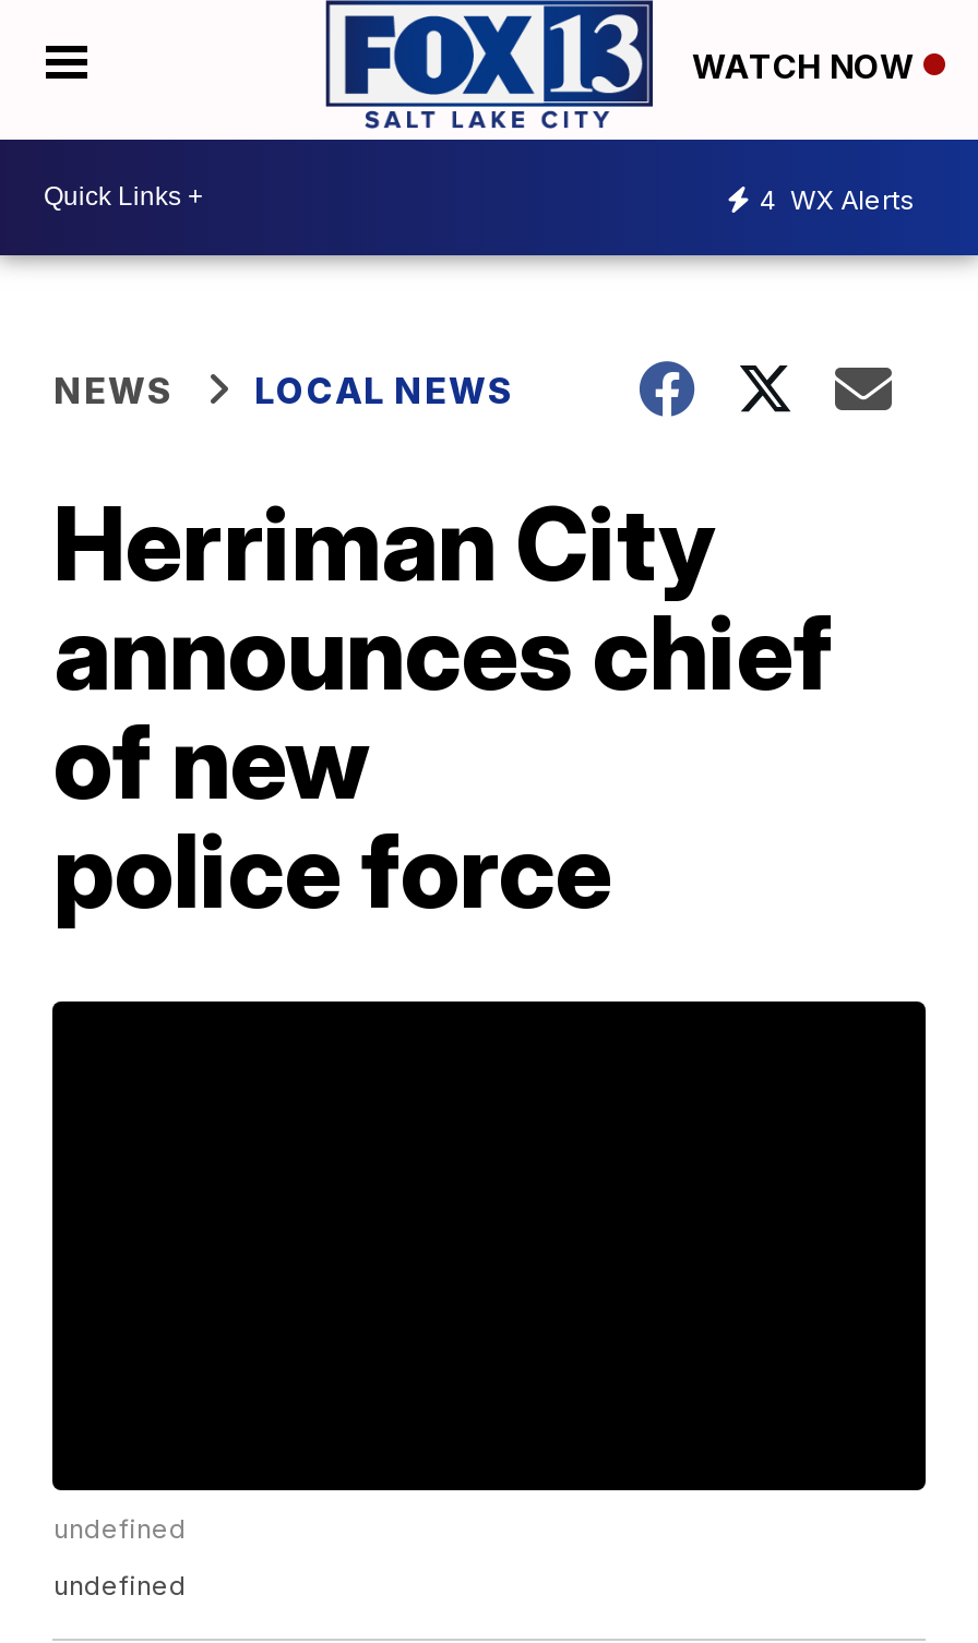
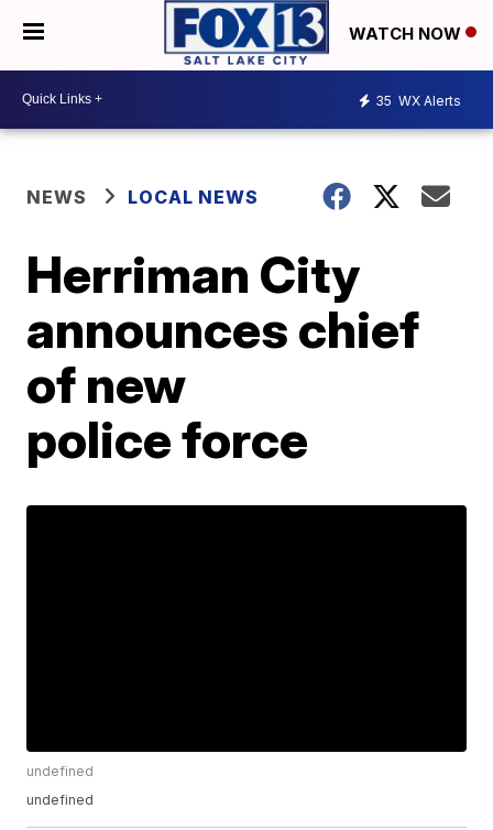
- 4 WX Alerts
+ 35 WX Alerts
